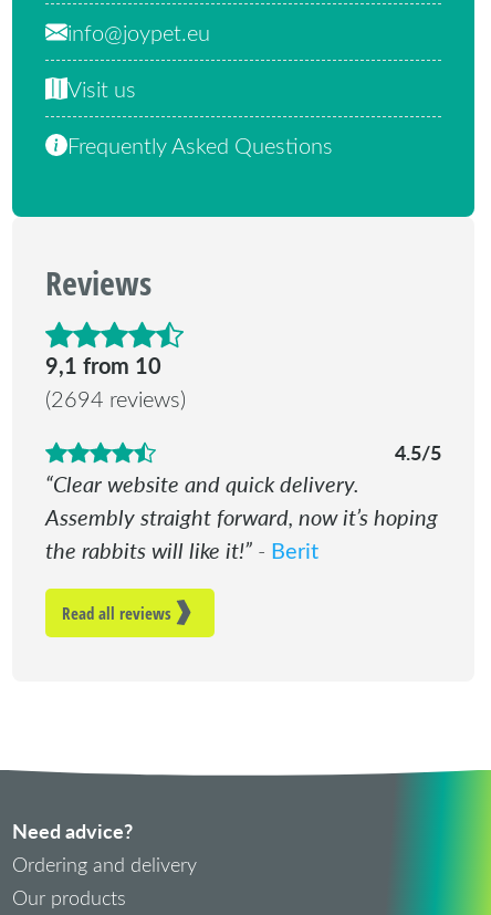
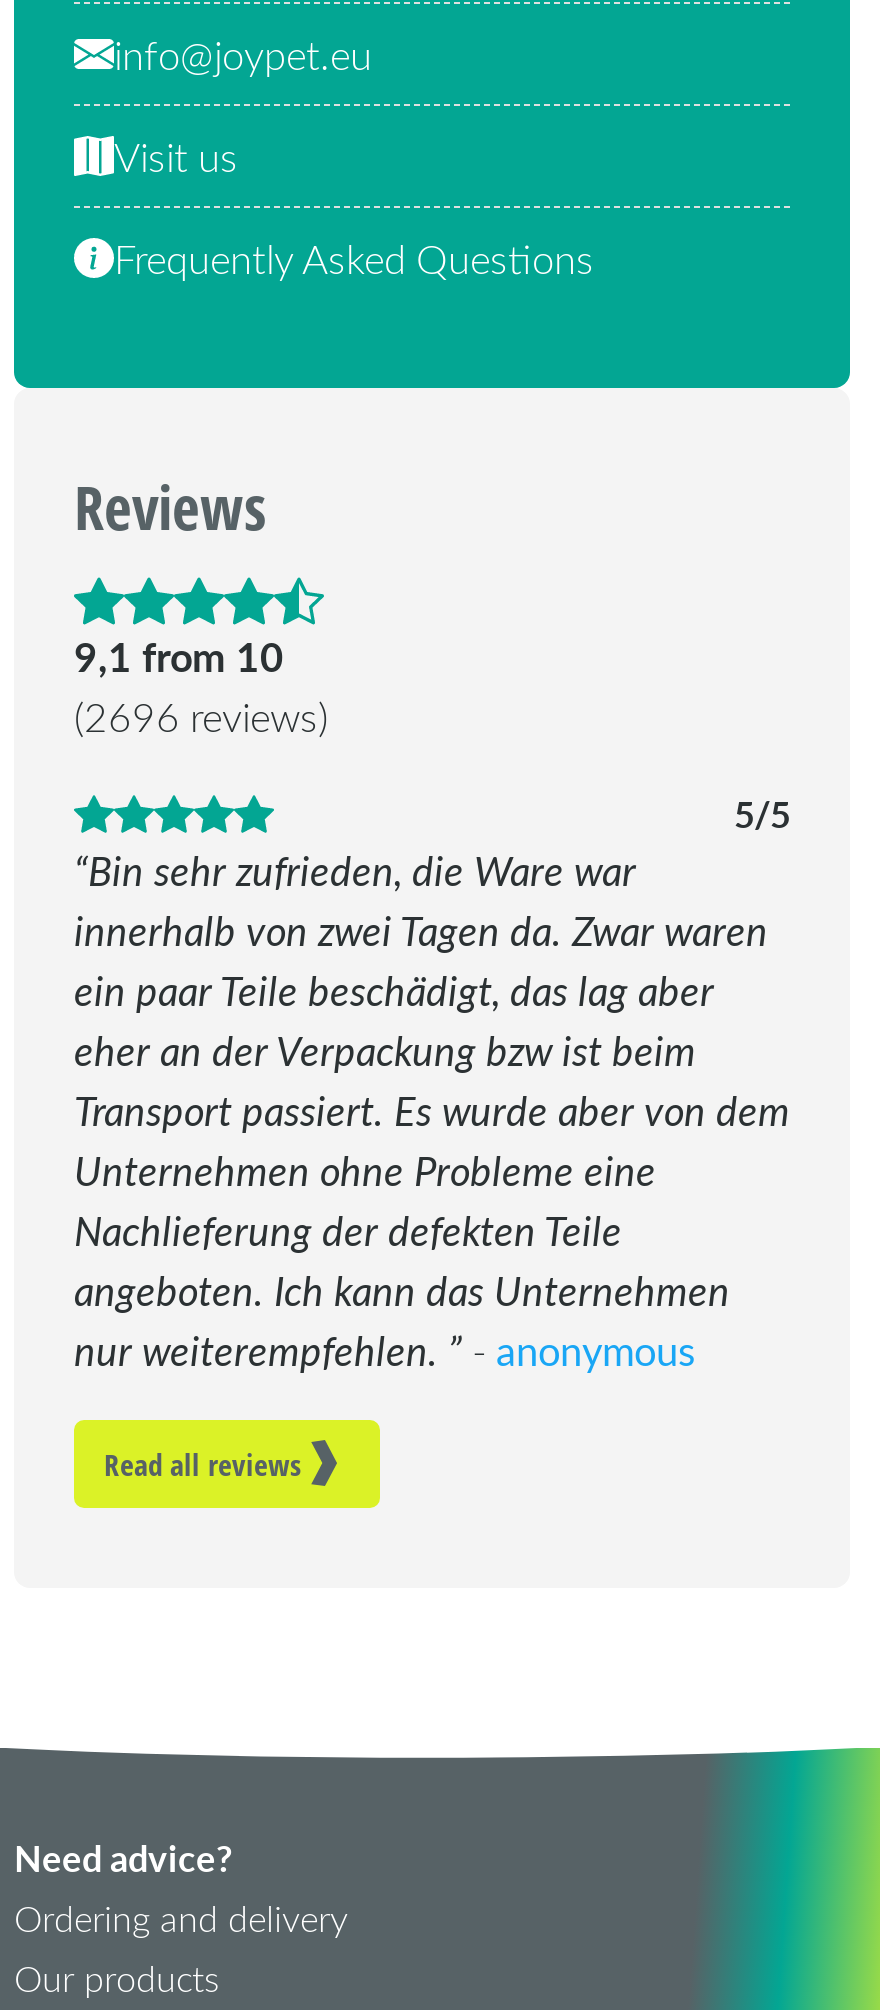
- (2694 reviews)
+ (2696 reviews)

- 4.5/5
- Clear website and quick delivery.
- Assembly straight forward, now it’s hoping
- the rabbits will like it! - Berit
+ 5/5
+ Bin sehr zufrieden, die Ware war
+ innerhalb von zwei Tagen da. Zwar waren
+ ein paar Teile beschädigt, das lag aber
+ eher an der Verpackung bzw ist beim
+ Transport passiert. Es wurde aber von dem
+ Unternehmen ohne Probleme eine
+ Nachlieferung der defekten Teile
+ angeboten. Ich kann das Unternehmen
+ nur weiterempfehlen. - anonymous
